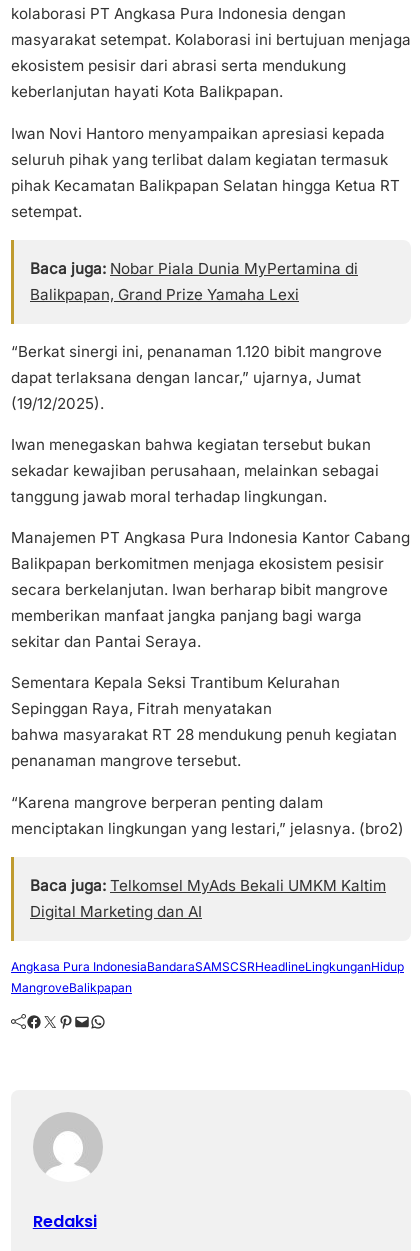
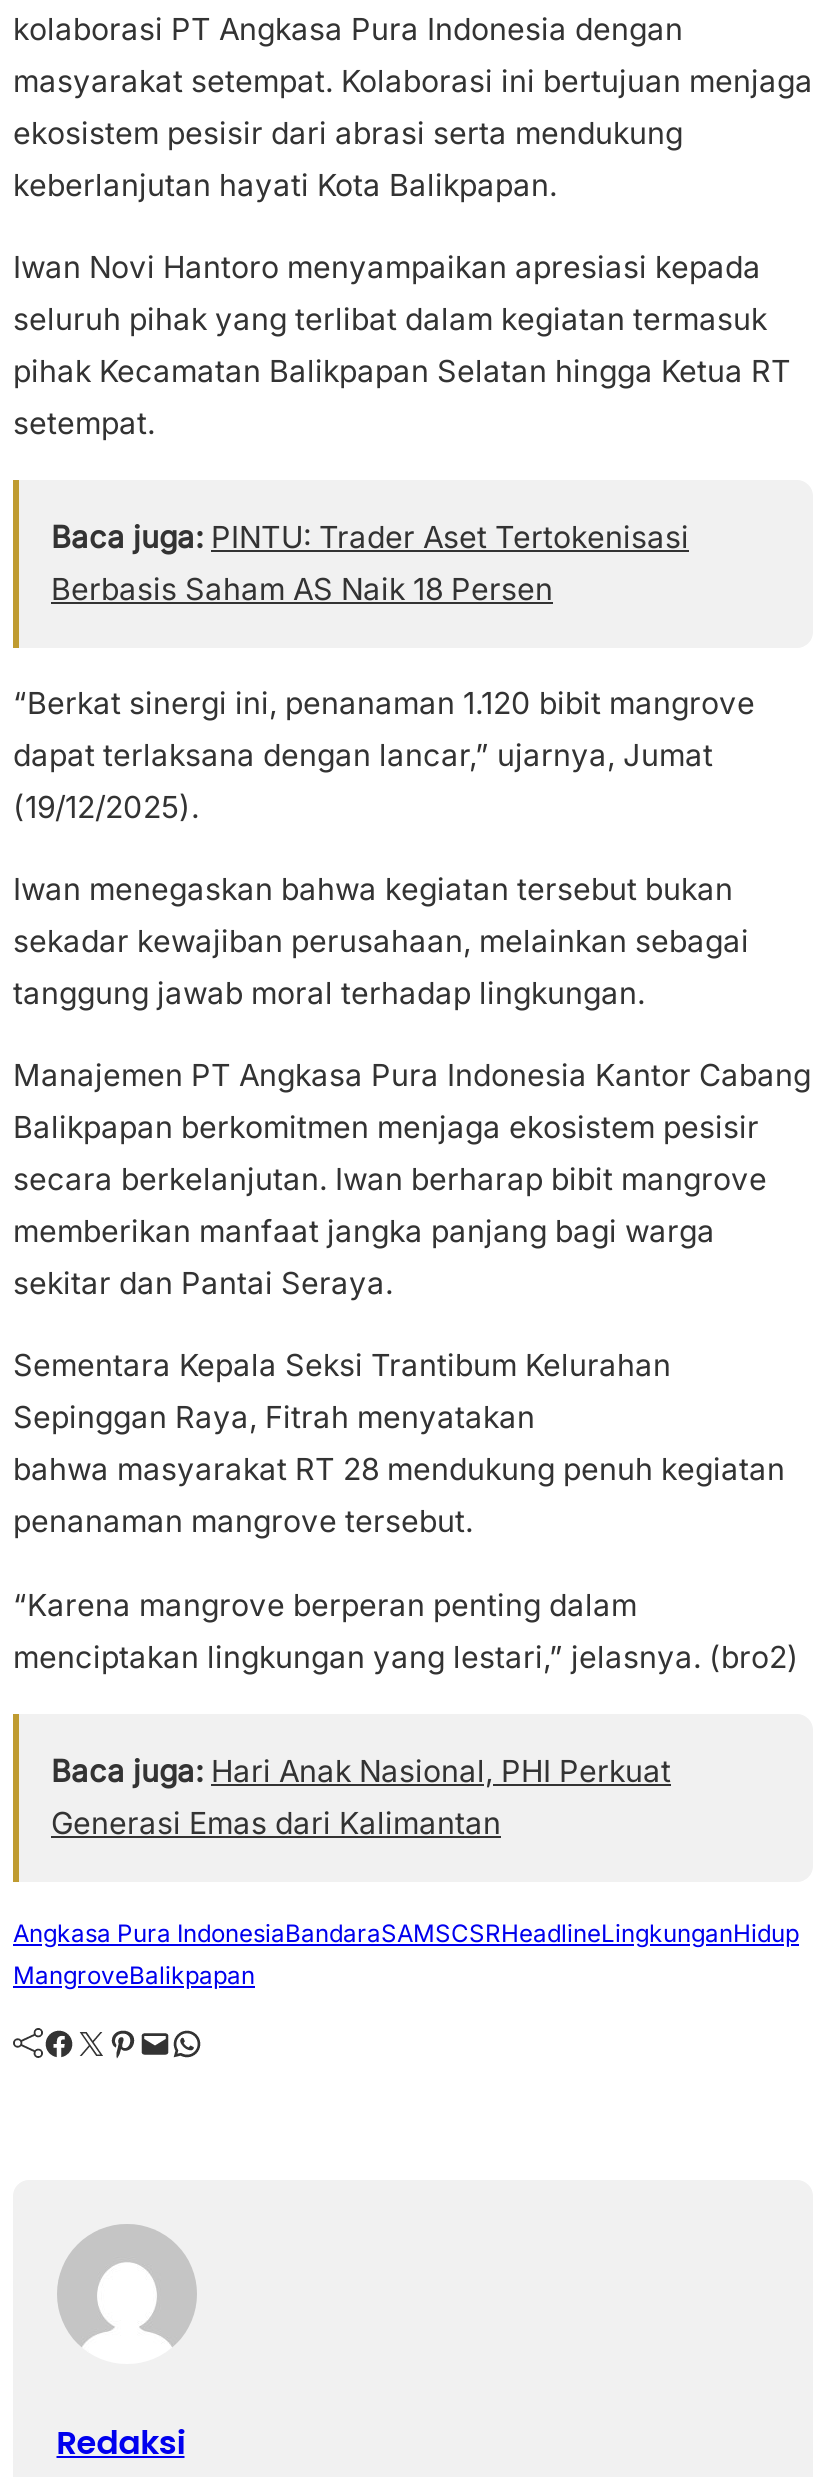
- Baca juga: Nobar Piala Dunia MyPertamina di
- Balikpapan, Grand Prize Yamaha Lexi
+ Baca juga: PINTU: Trader Aset Tertokenisasi
+ Berbasis Saham AS Naik 18 Persen

- Baca juga: Telkomsel MyAds Bekali UMKM Kaltim
- Digital Marketing dan AI
+ Baca juga: Hari Anak Nasional, PHI Perkuat
+ Generasi Emas dari Kalimantan
